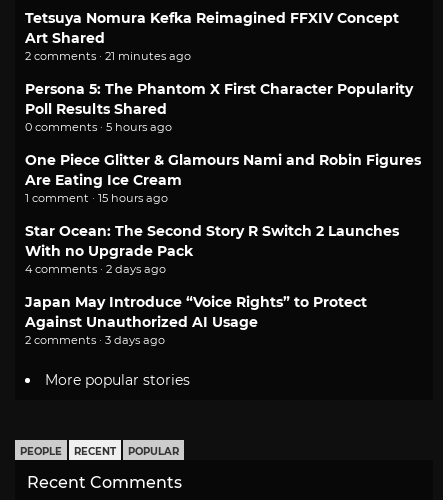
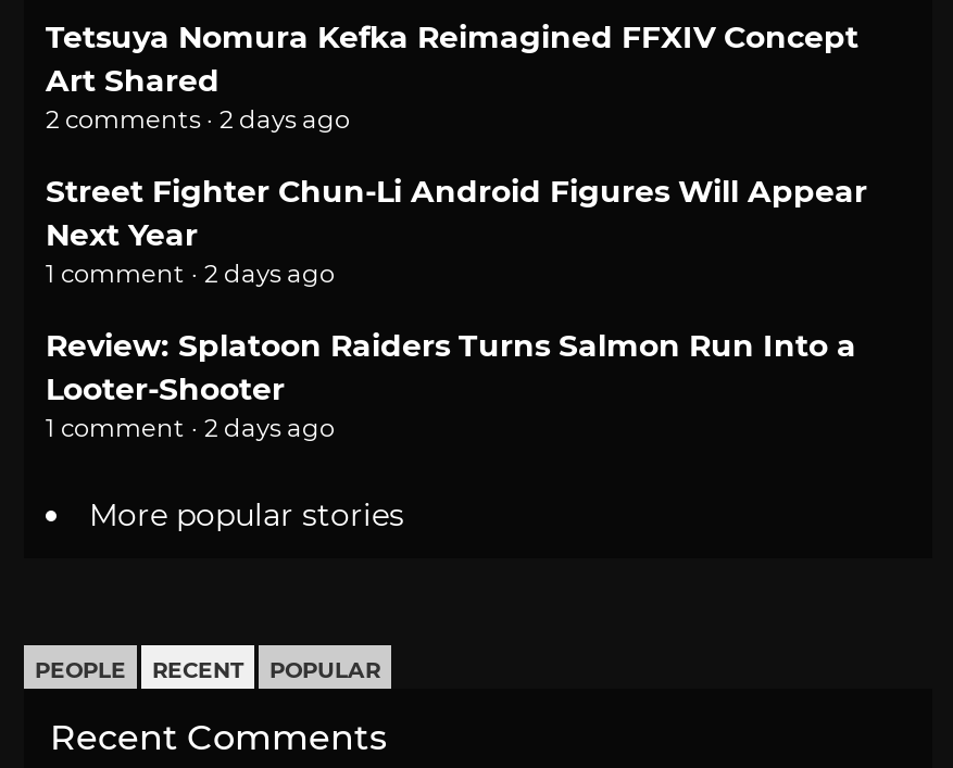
- 2 comments · 21 minutes ago
- Persona 5: The Phantom X First Character Popularity
- Poll Results Shared
- 0 comments · 5 hours ago
- One Piece Glitter & Glamours Nami and Robin Figures
- Are Eating Ice Cream
- 1 comment · 15 hours ago
- Star Ocean: The Second Story R Switch 2 Launches
- With no Upgrade Pack
- 4 comments · 2 days ago
- Japan May Introduce “Voice Rights” to Protect
- Against Unauthorized AI Usage
- 2 comments · 3 days ago
+ 2 comments · 2 days ago
+ Street Fighter Chun-Li Android Figures Will Appear
+ Next Year
+ 1 comment · 2 days ago
+ Review: Splatoon Raiders Turns Salmon Run Into a
+ Looter-Shooter
+ 1 comment · 2 days ago
